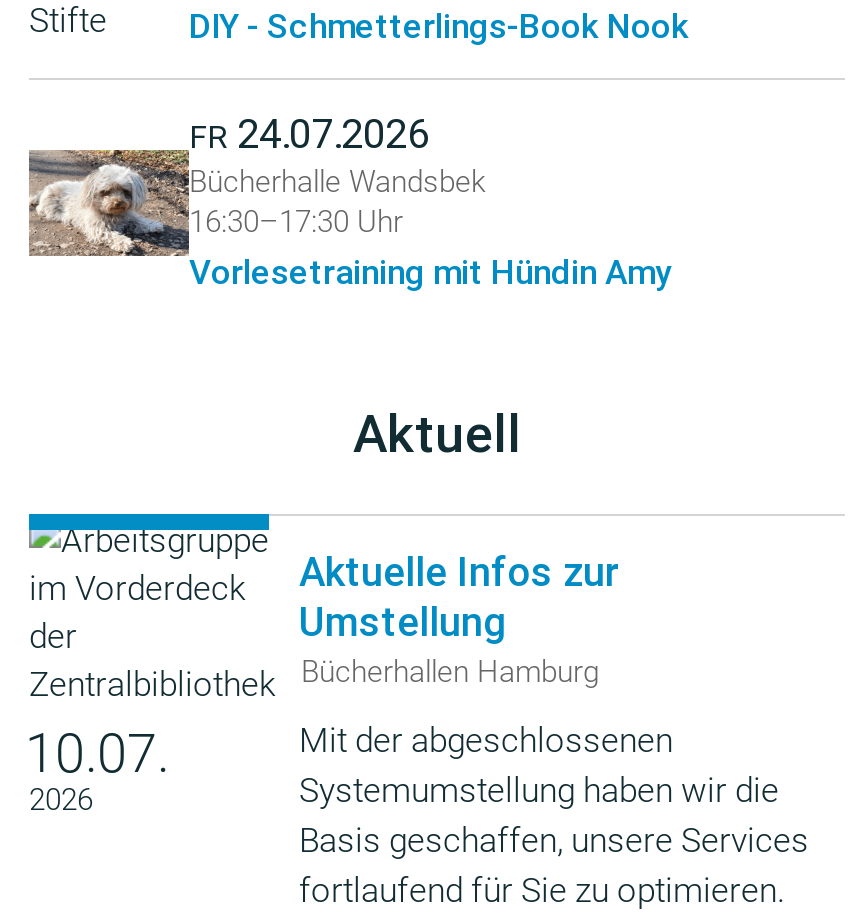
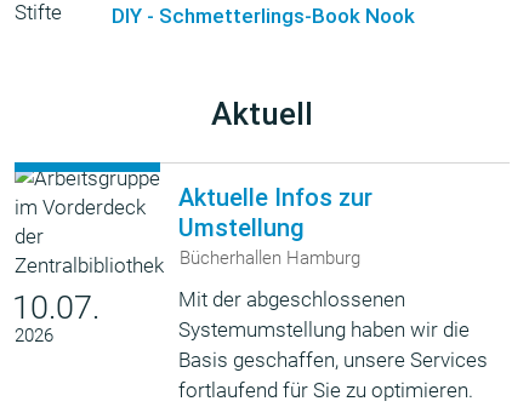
- [image]
- FR 24.07.2026
- Bücherhalle Wandsbek
- 16:30–17:30 Uhr
- Vorlesetraining mit Hündin Amy
